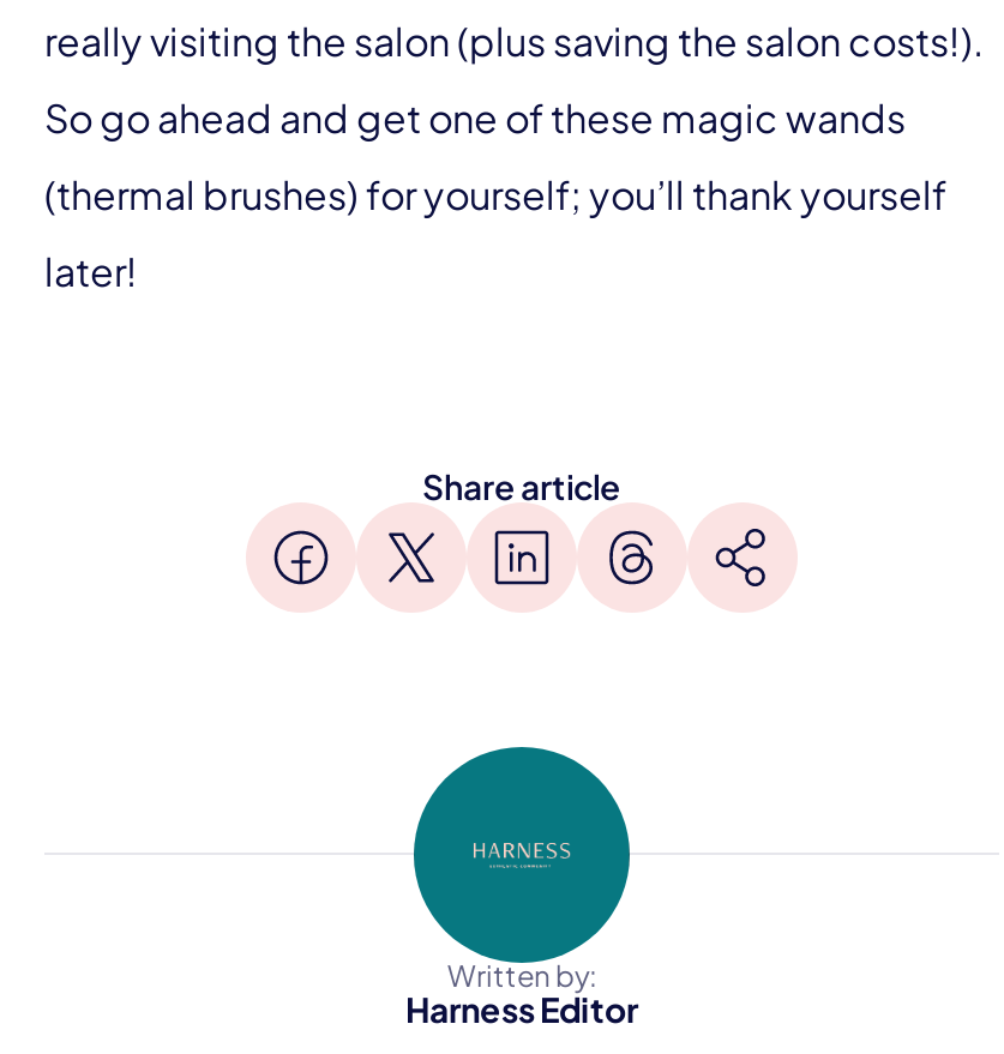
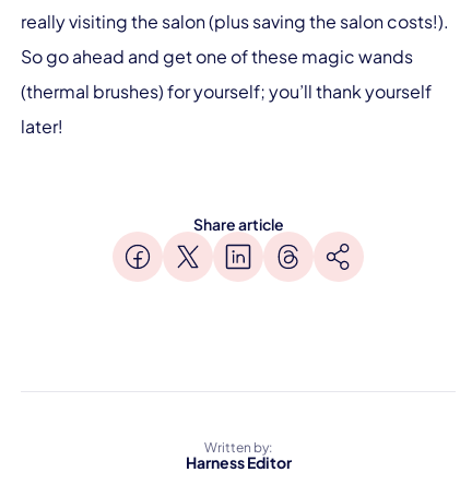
- [image]
